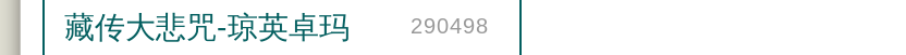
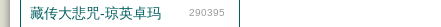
- 290498
+ 290395
